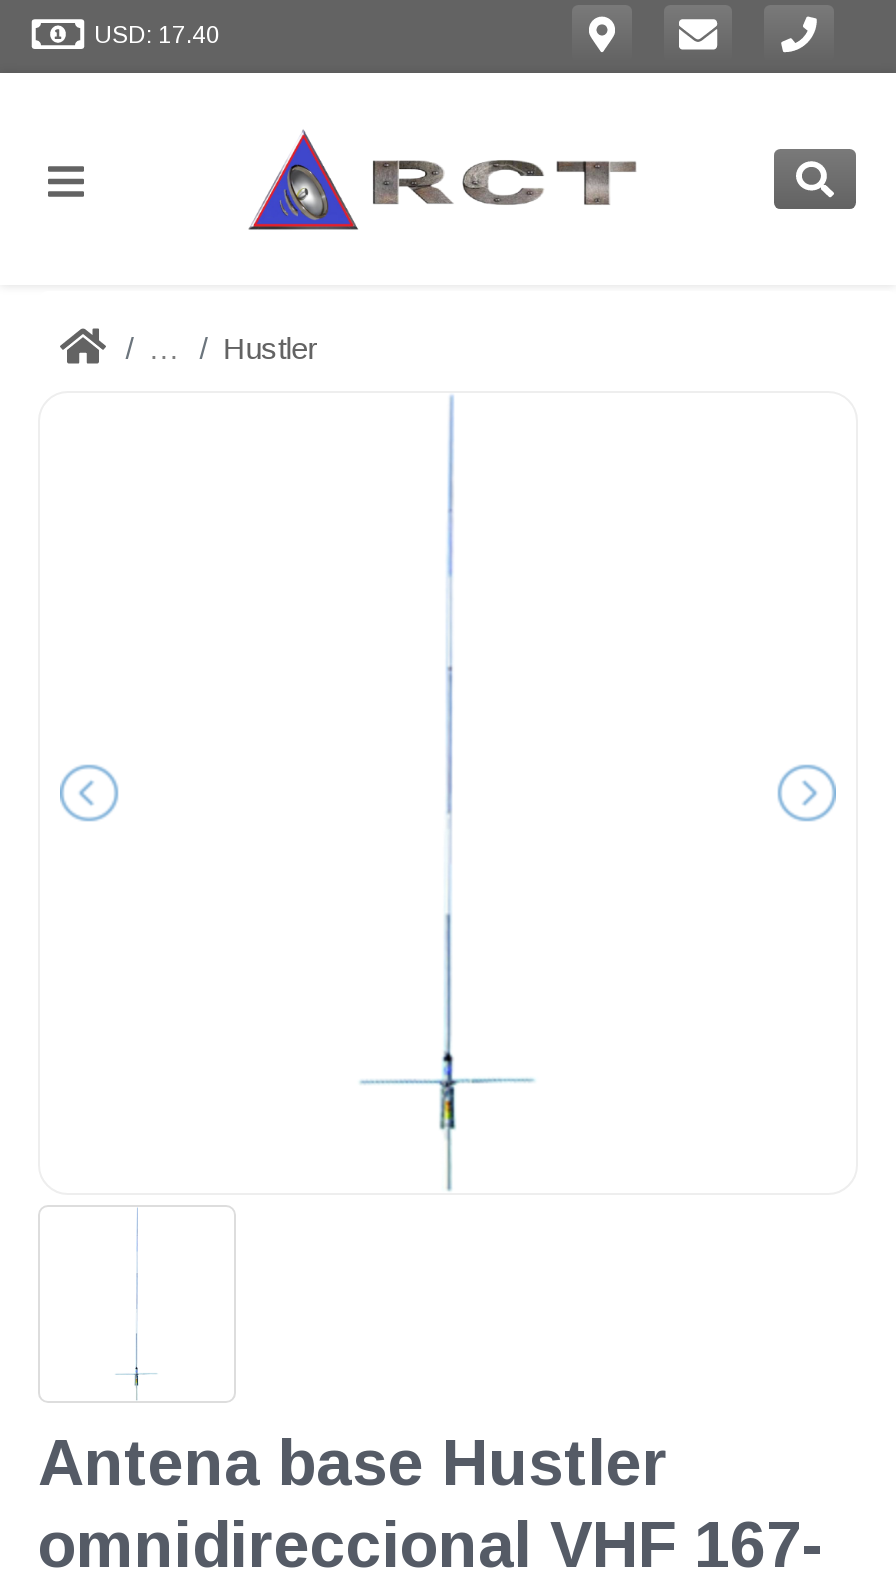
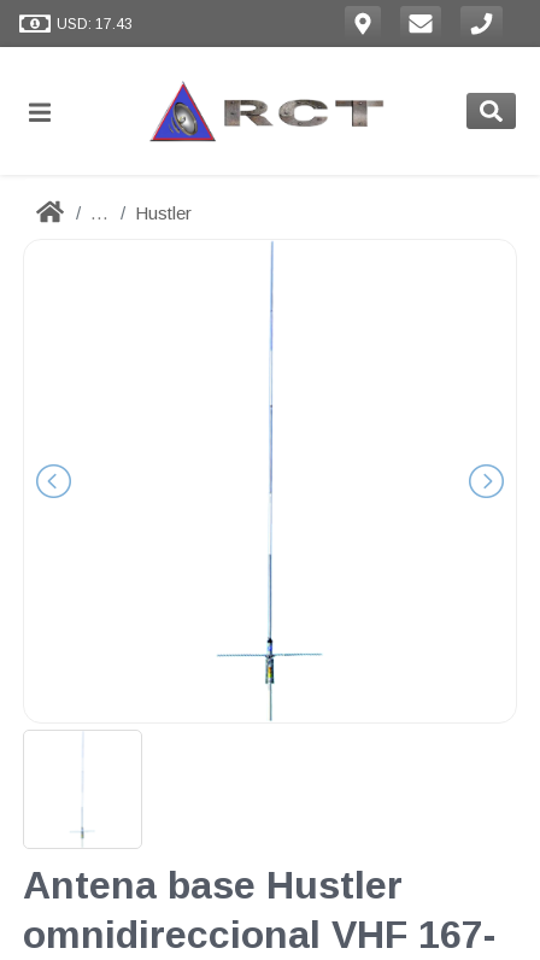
- USD: 17.40
+ USD: 17.43
